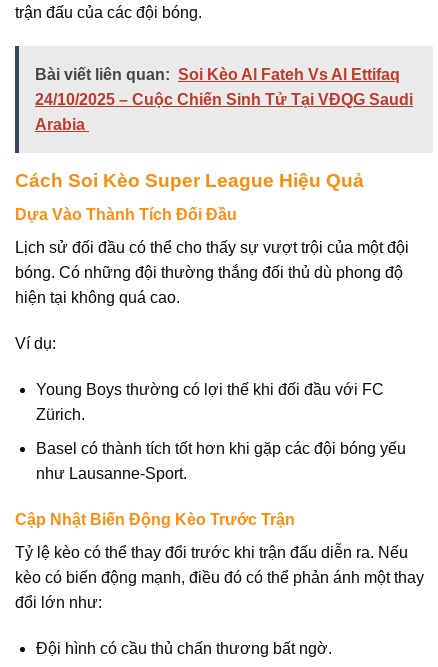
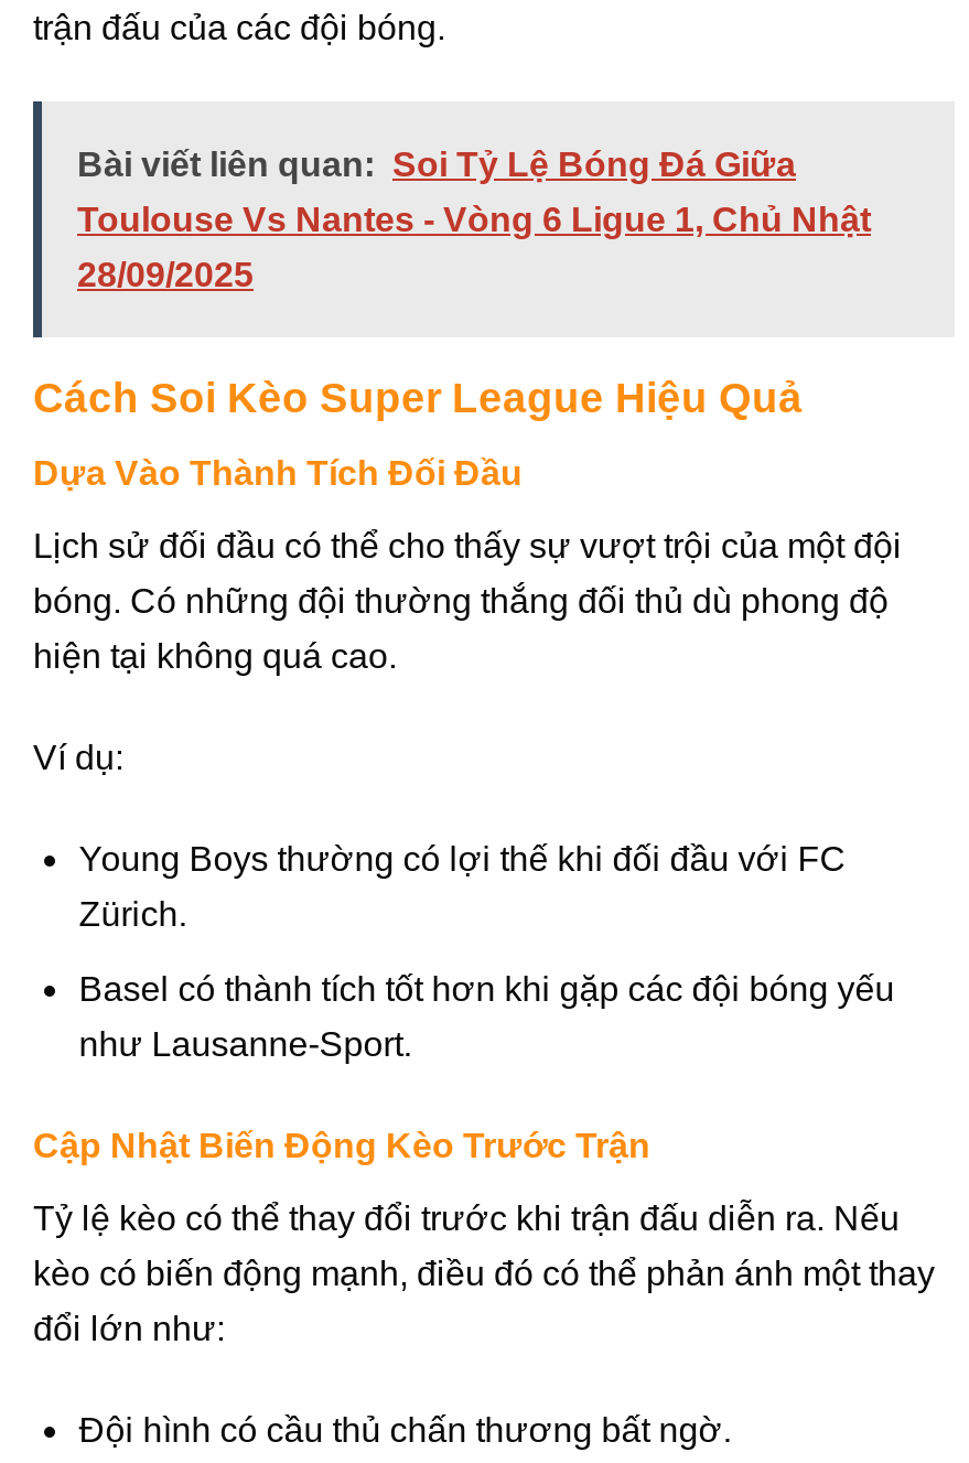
- Bài viết liên quan: Soi Kèo Al Fateh Vs Al Ettifaq
+ Bài viết liên quan: Soi Tỷ Lệ Bóng Đá Giữa

- 24/10/2025 – Cuộc Chiến Sinh Tử Tại VĐQG Saudi
+ Toulouse Vs Nantes - Vòng 6 Ligue 1, Chủ Nhật

- Arabia
+ 28/09/2025
